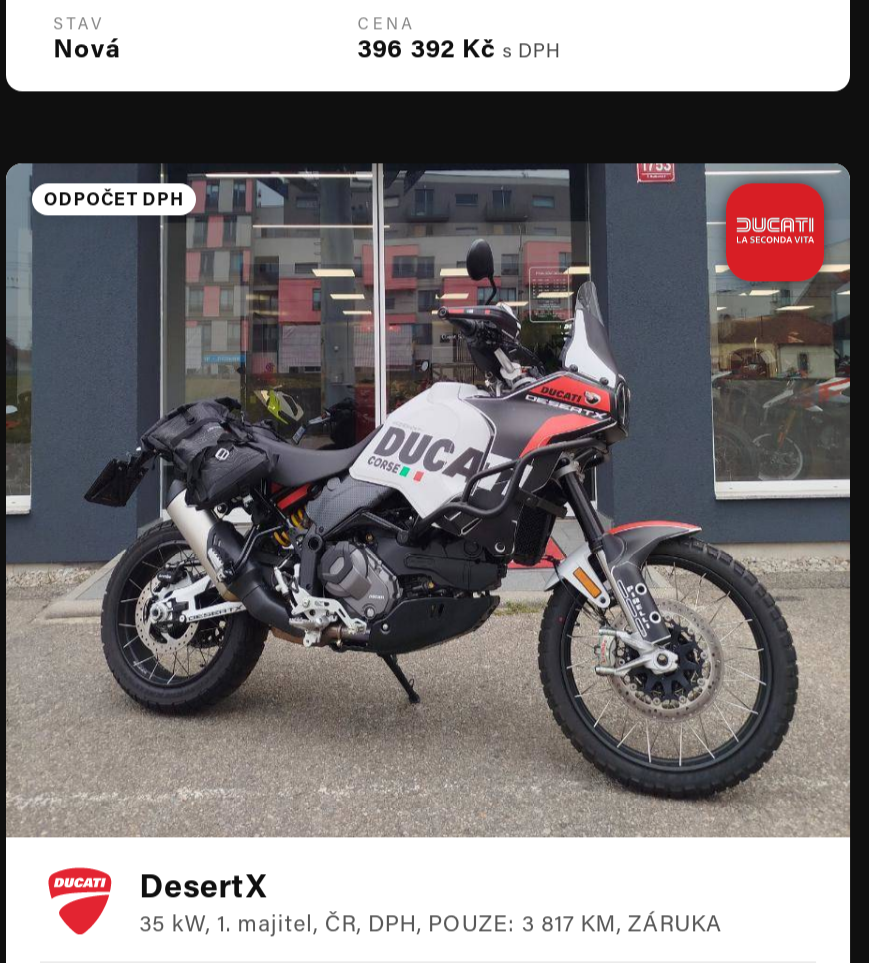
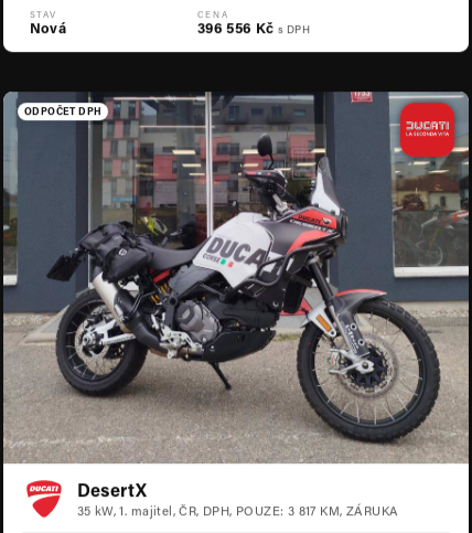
- 396 392 Kč s DPH
+ 396 556 Kč s DPH
